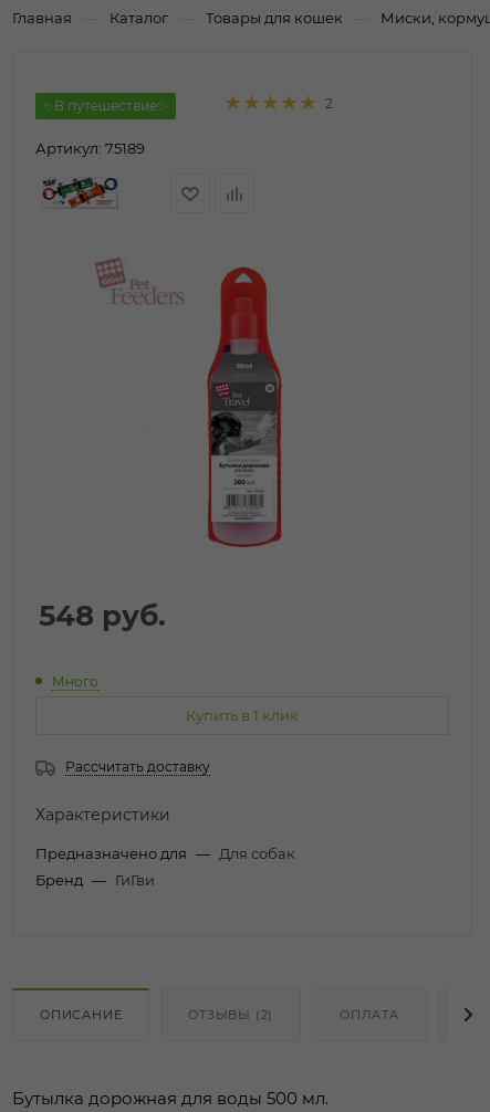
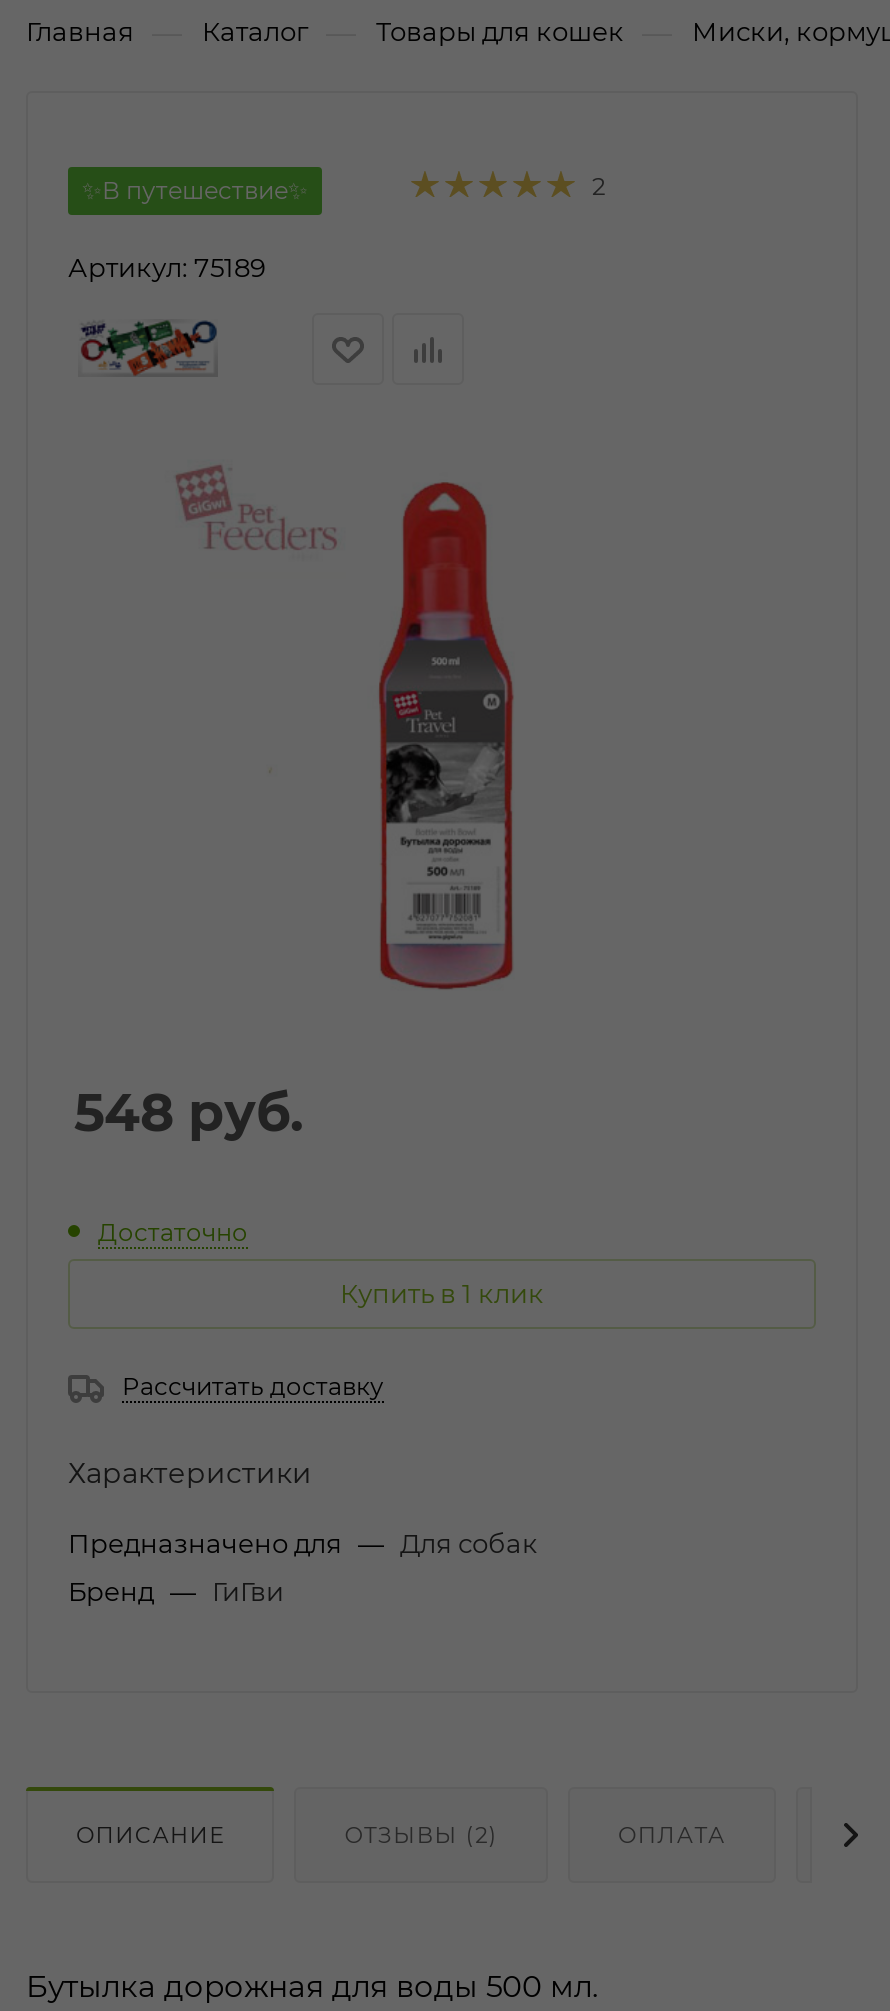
- Много
+ Достаточно
